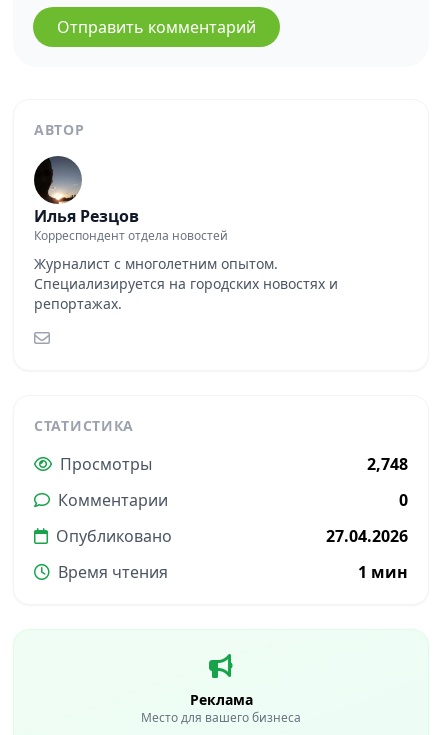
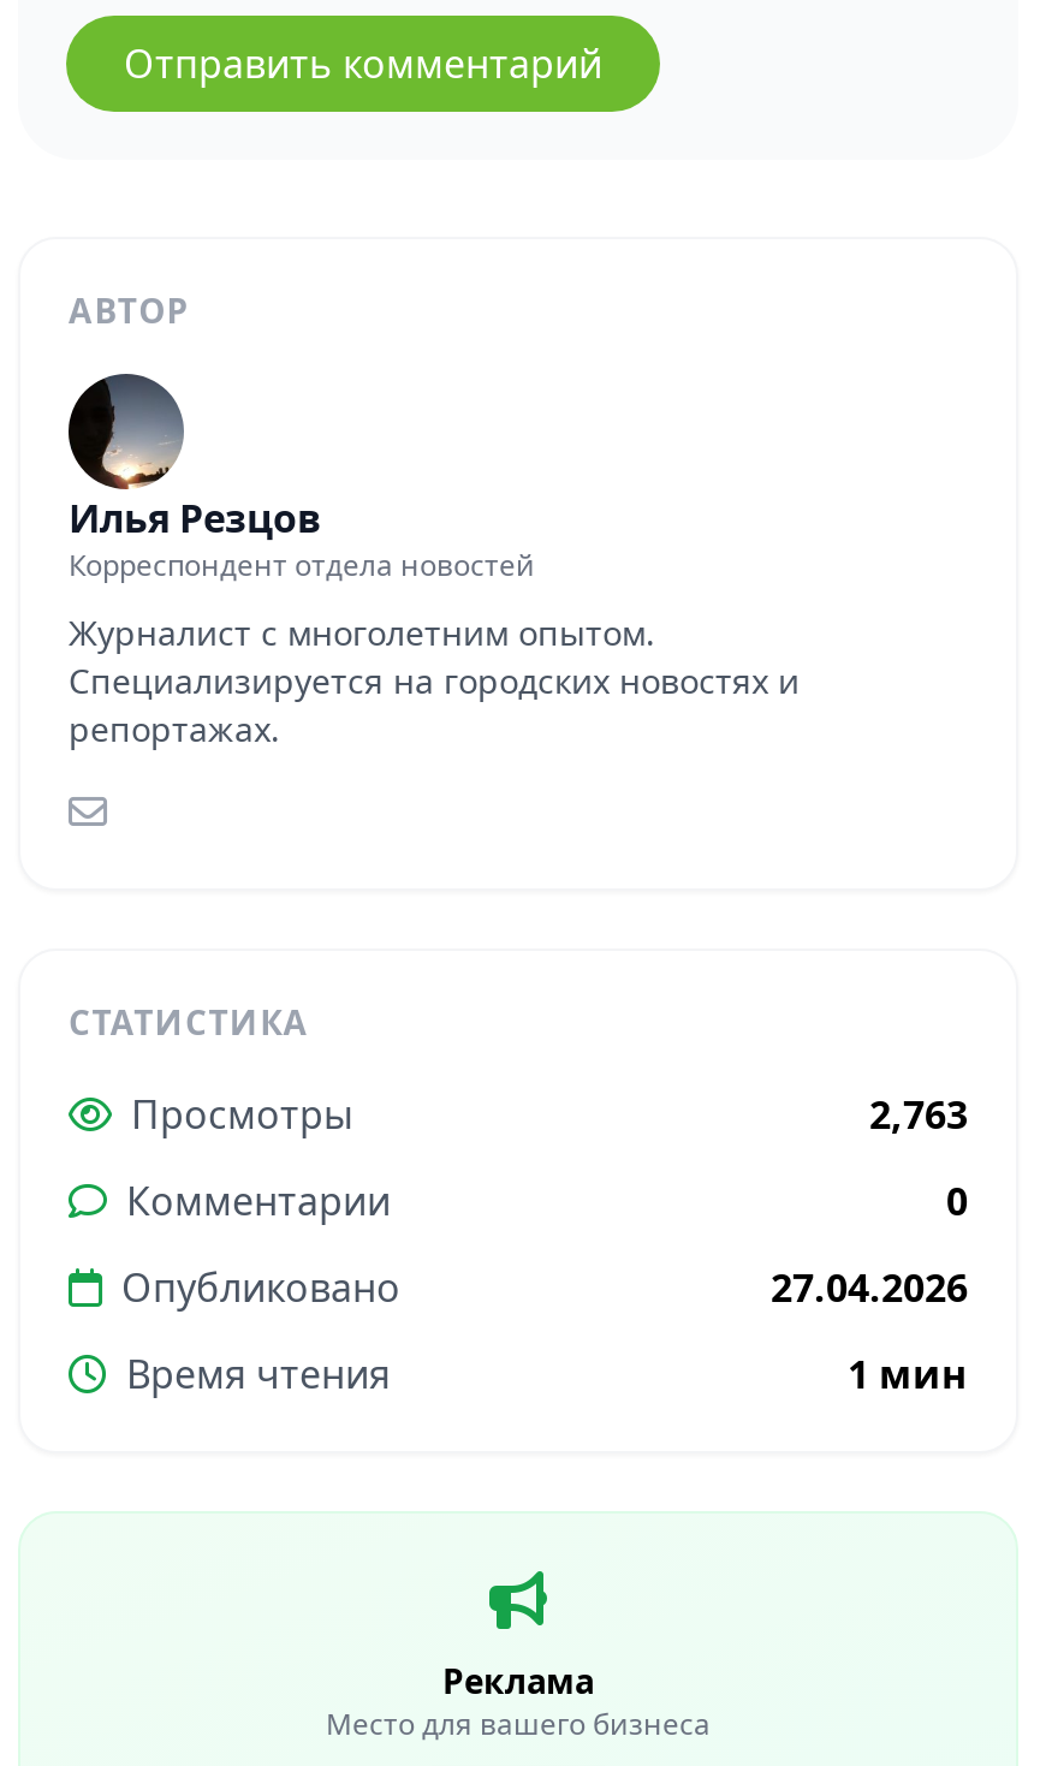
- 2,748
+ 2,763
